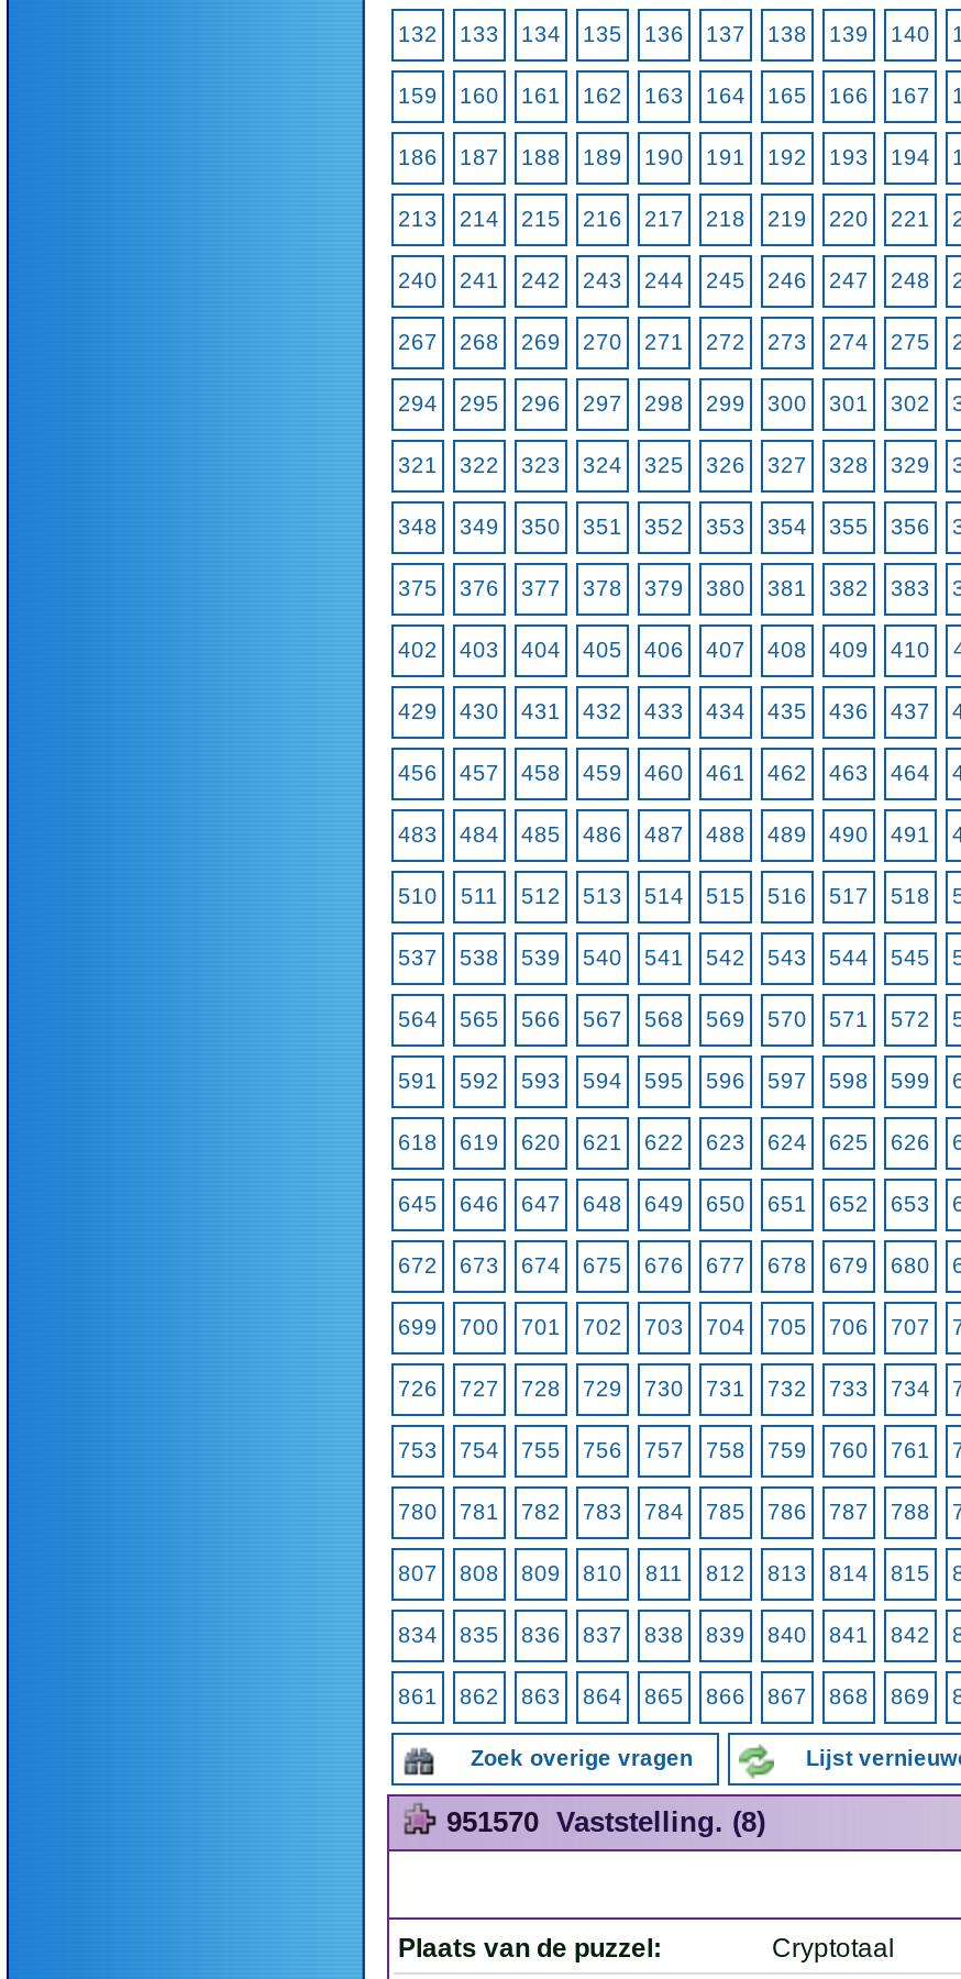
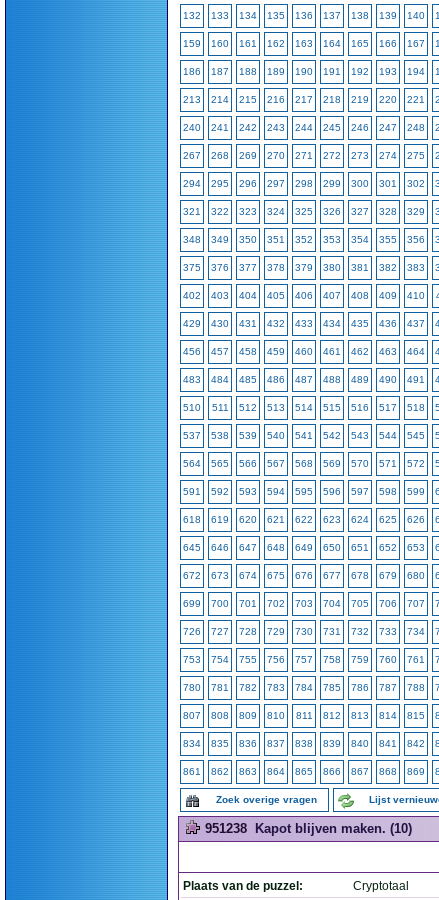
- 951570 Vaststelling. (8)
+ 951238 Kapot blijven maken. (10)
